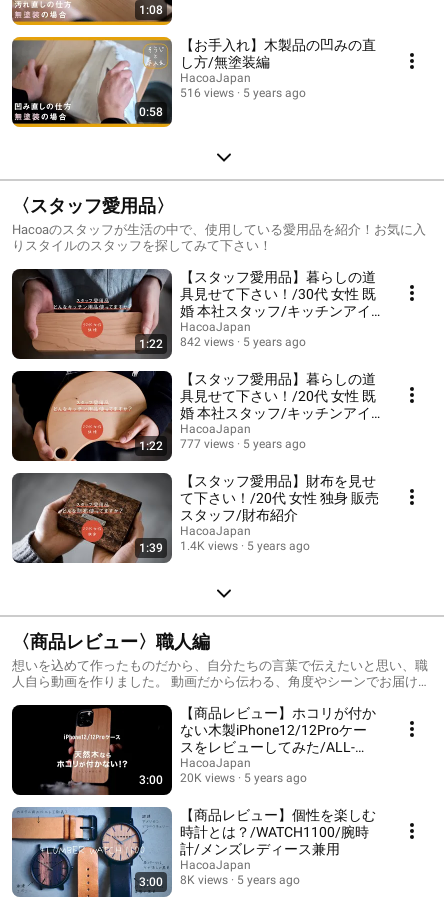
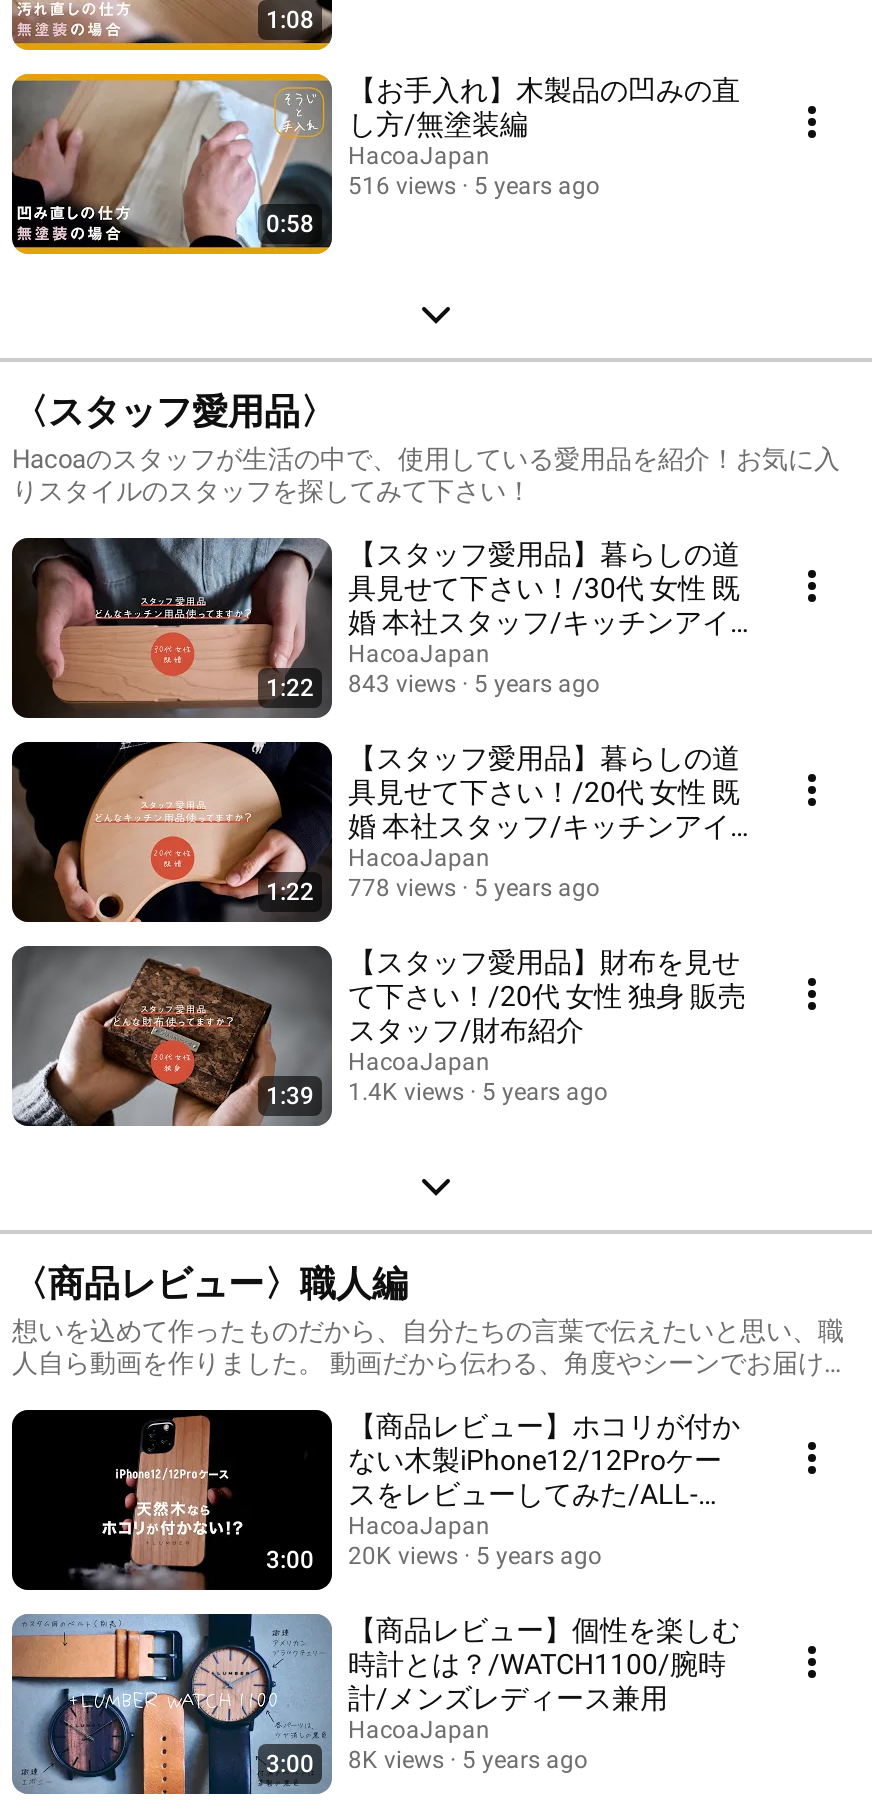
- 1:22 842 views 5 years ago
+ 1:22 843 views 5 years ago

- 1:22 777 views 5 years ago
+ 1:22 778 views 5 years ago
